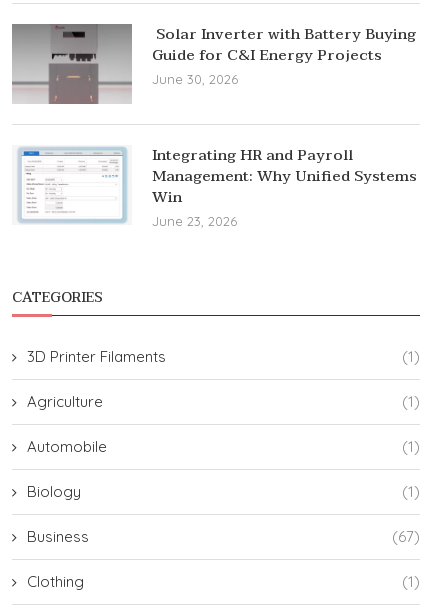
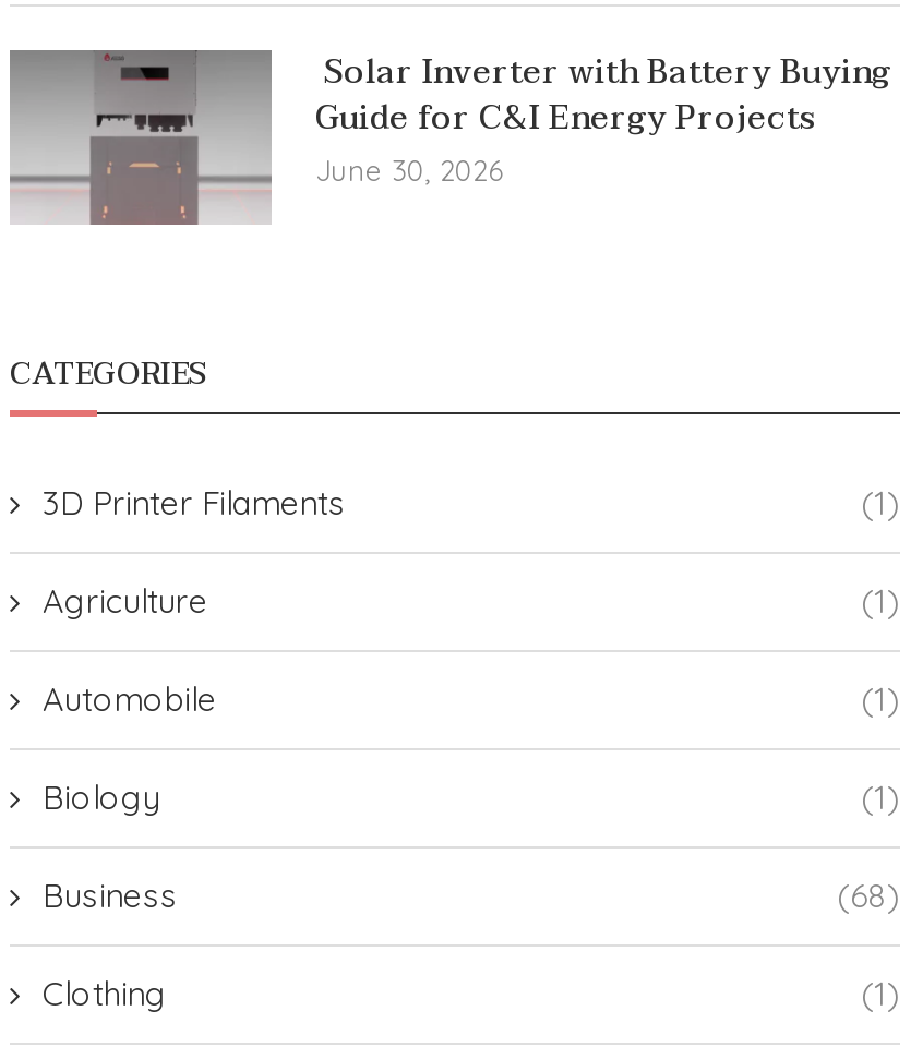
- [image]
- Integrating HR and Payroll
- Management: Why Unified Systems
- Win
- June 23, 2026

- (67)
+ (68)
